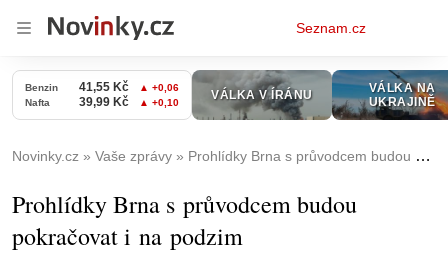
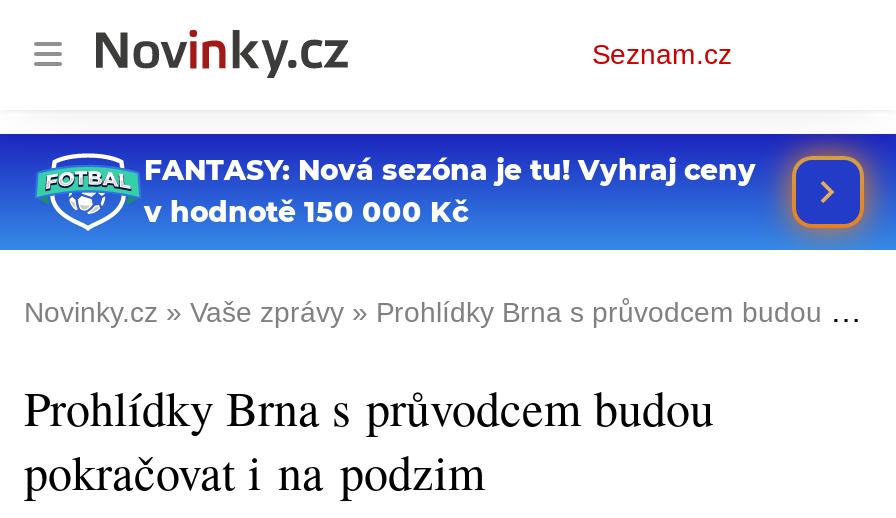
- [image]
+ [image]
